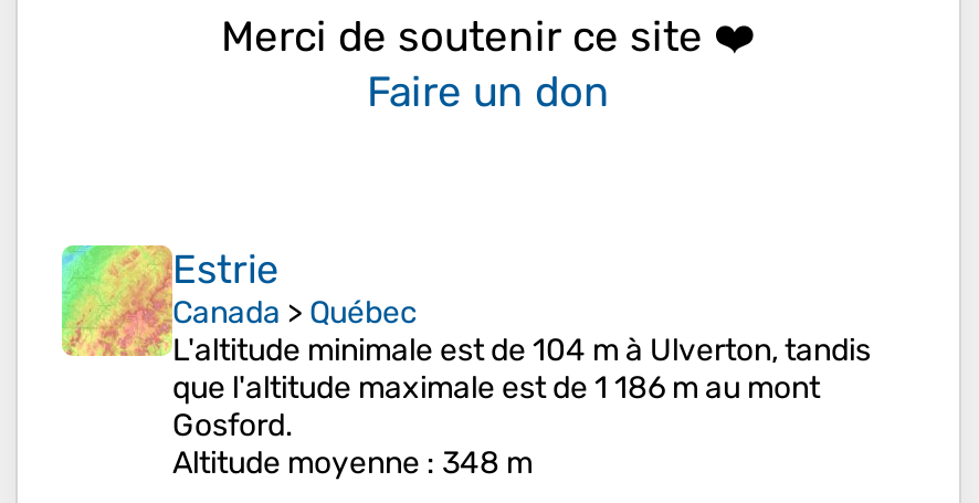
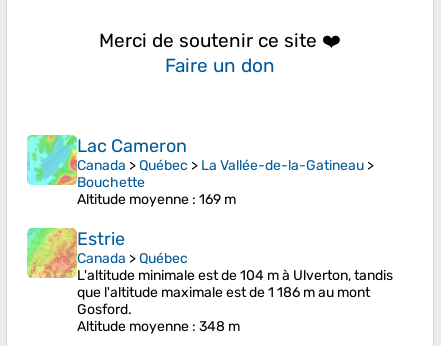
+ [image]
+ Lac Cameron
+ Canada > Québec > La Vallée-de-la-Gatineau >
+ Bouchette
+ Altitude moyenne: 169 m
